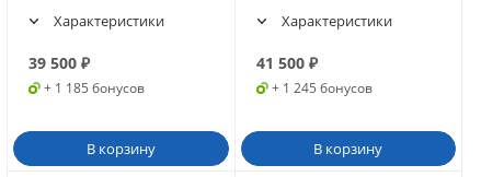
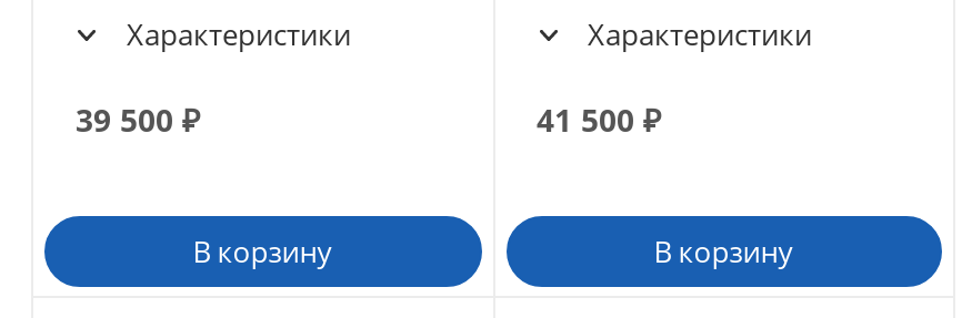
- + 1 185 бонусов

- + 1 245 бонусов
